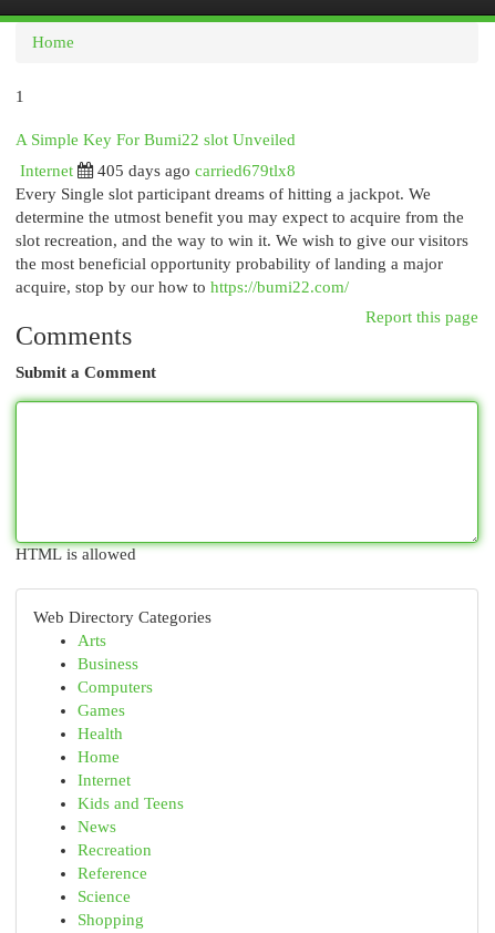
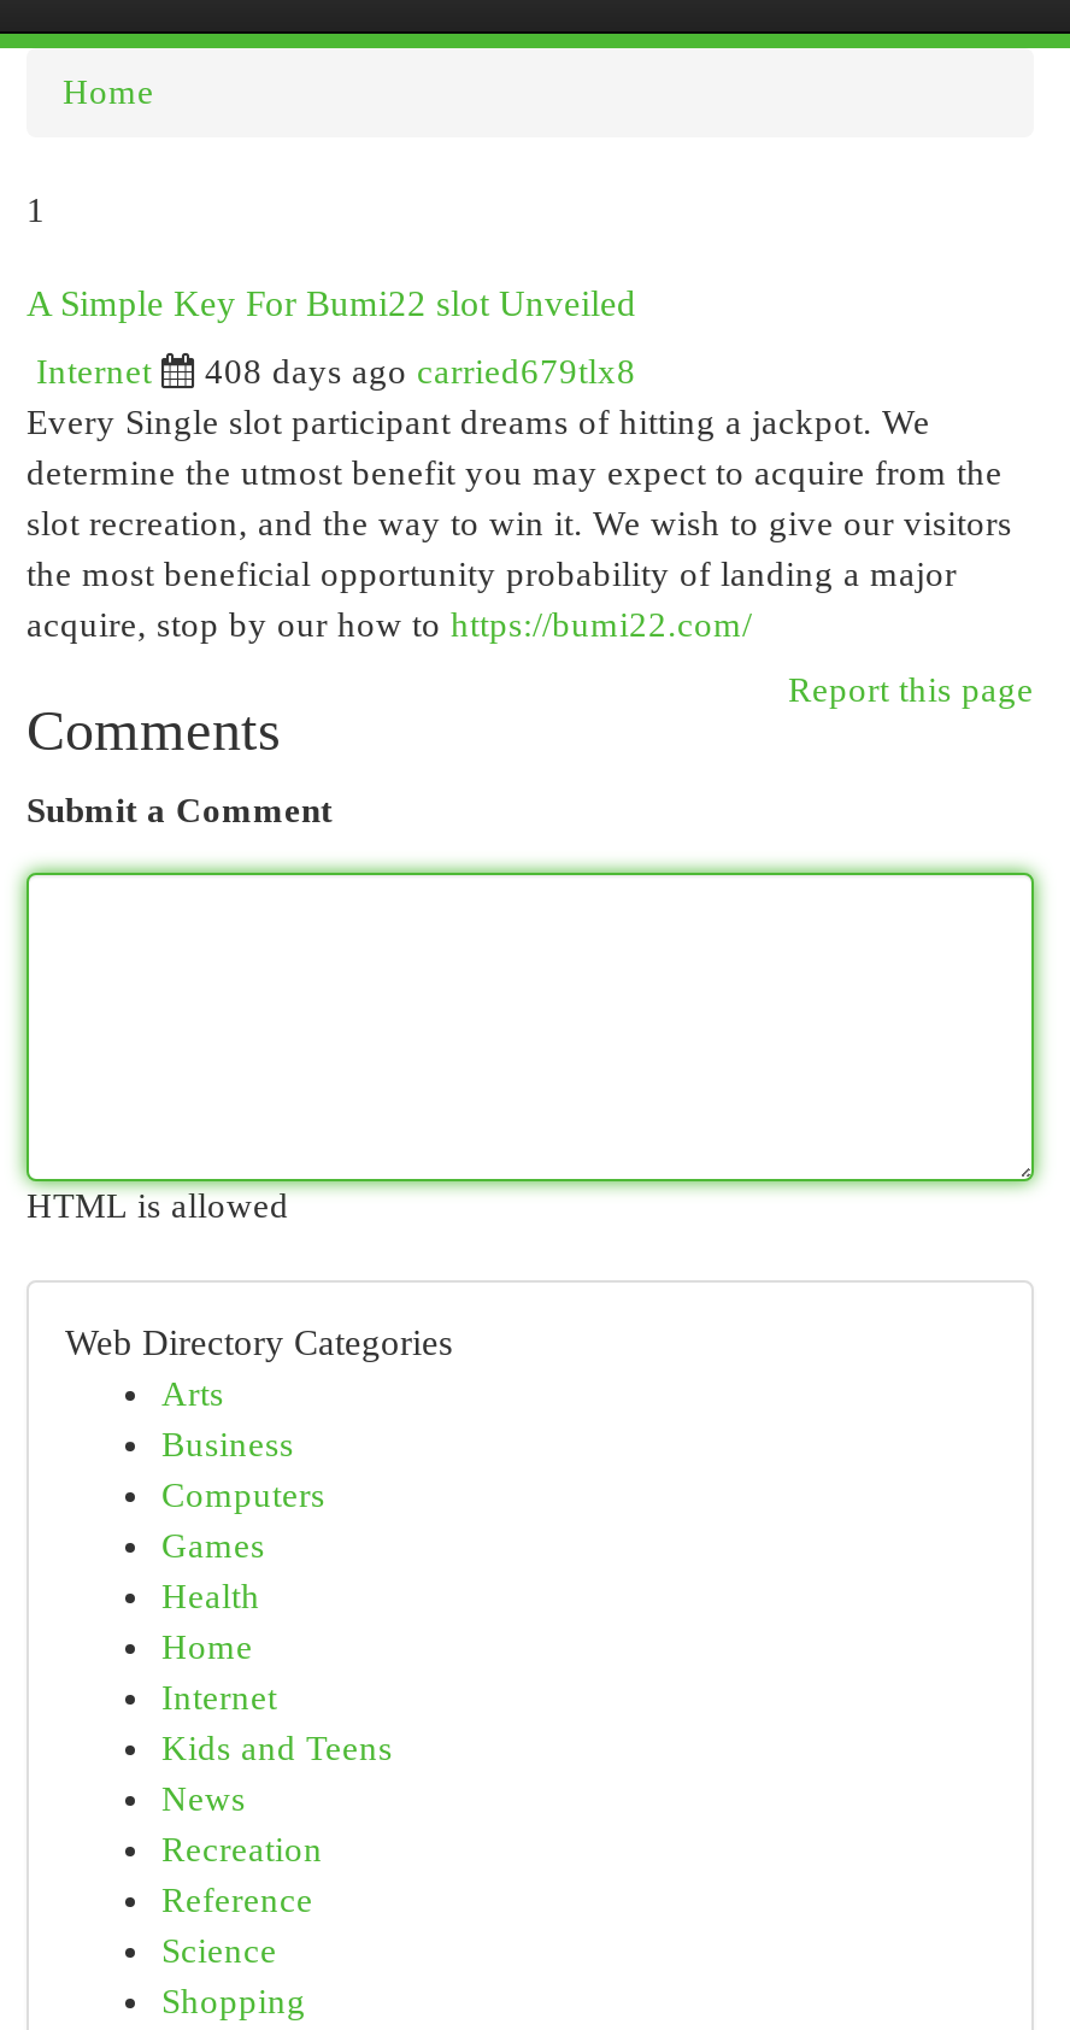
- 405 days ago carried679tlx8
+ 408 days ago carried679tlx8
